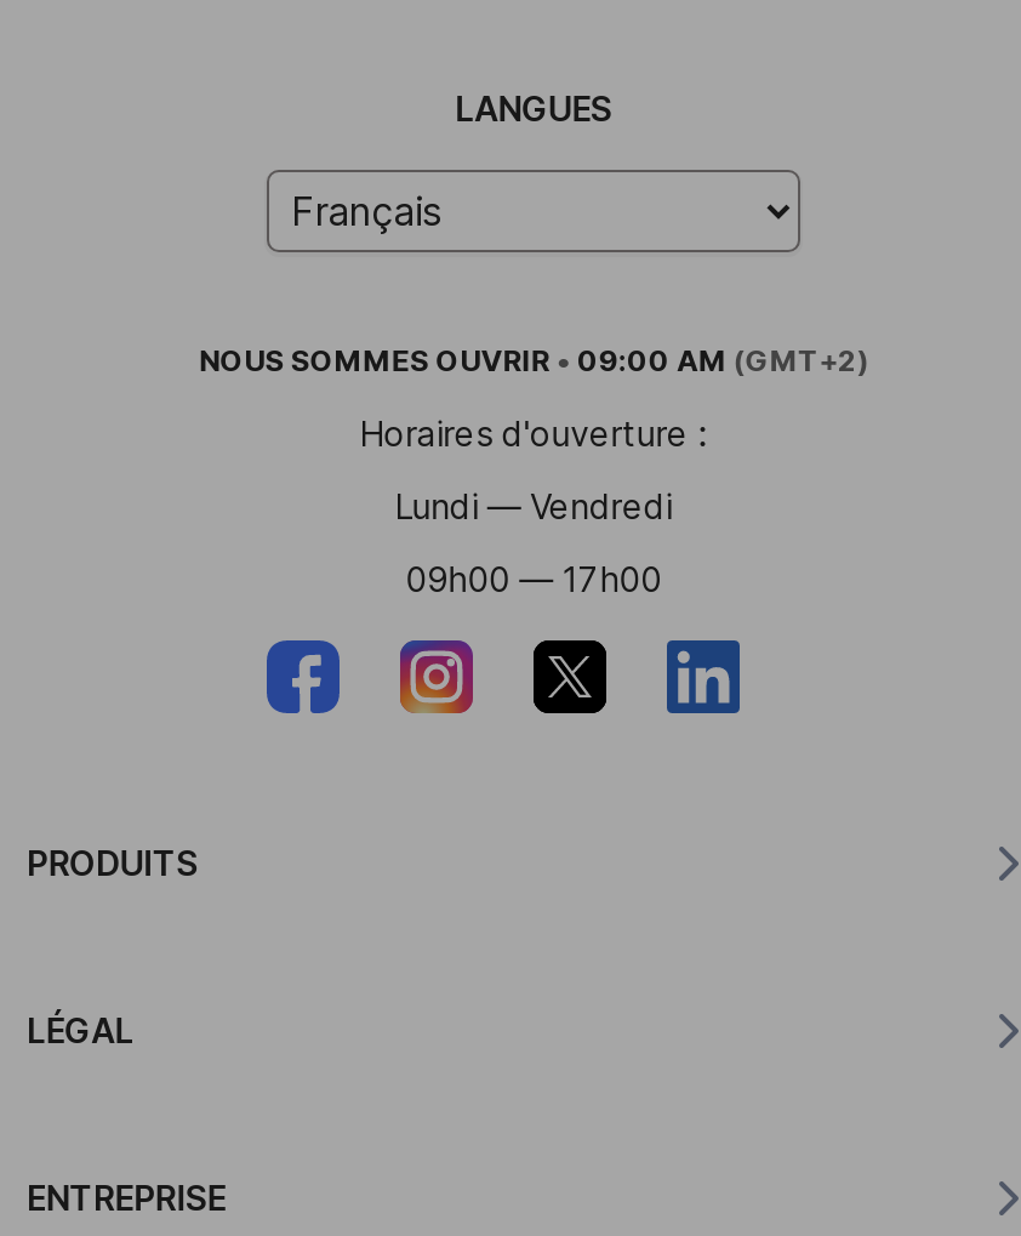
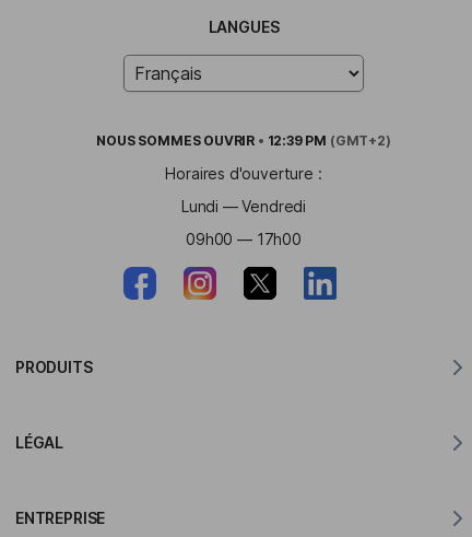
- NOUS SOMMES OUVRIR • 09:00 AM (GMT+2)
+ NOUS SOMMES OUVRIR • 12:39 PM (GMT+2)
